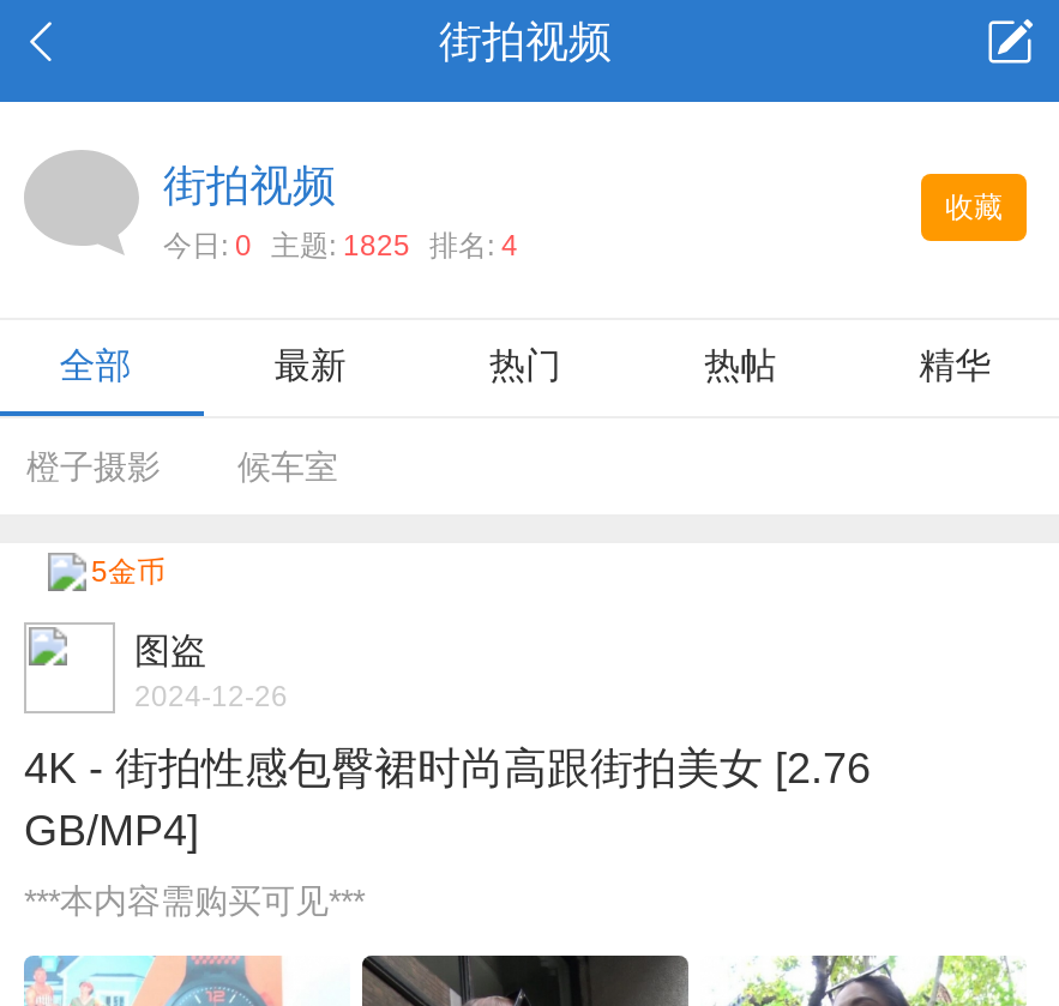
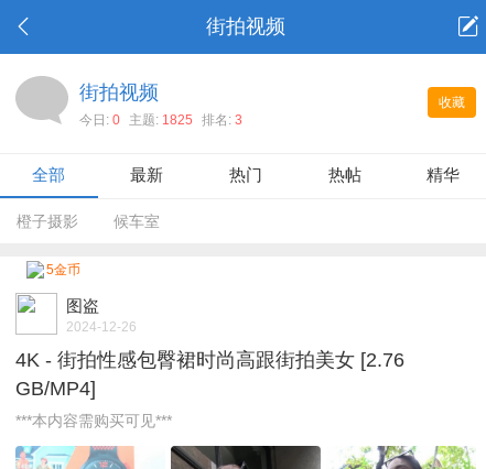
- 今日: 0 主题: 1825 排名: 4
+ 今日: 0 主题: 1825 排名: 3
